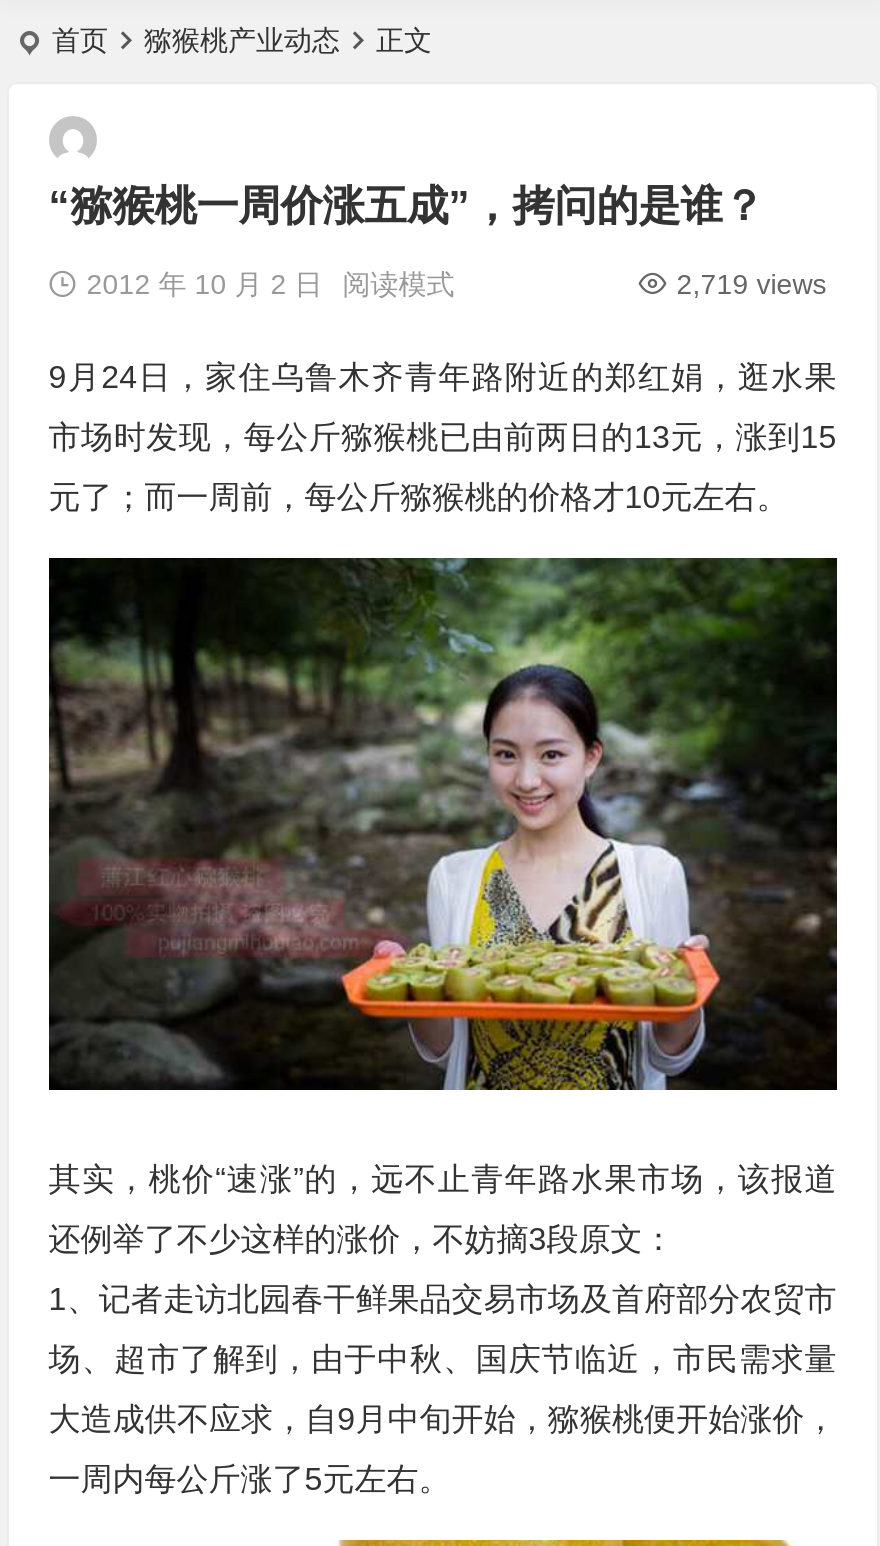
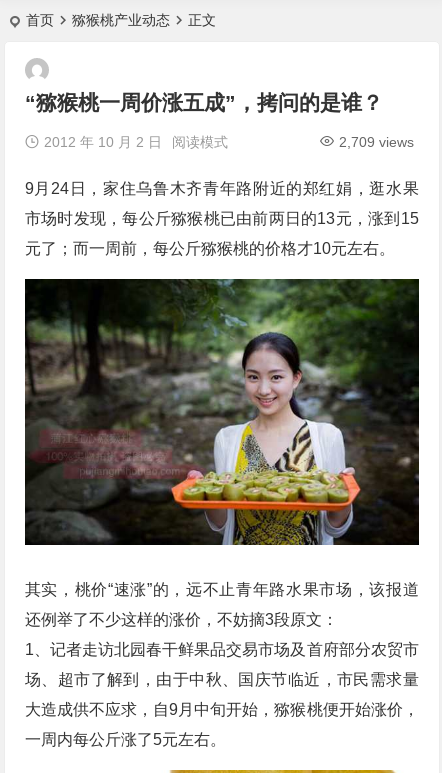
- 2,719 views
+ 2,709 views
